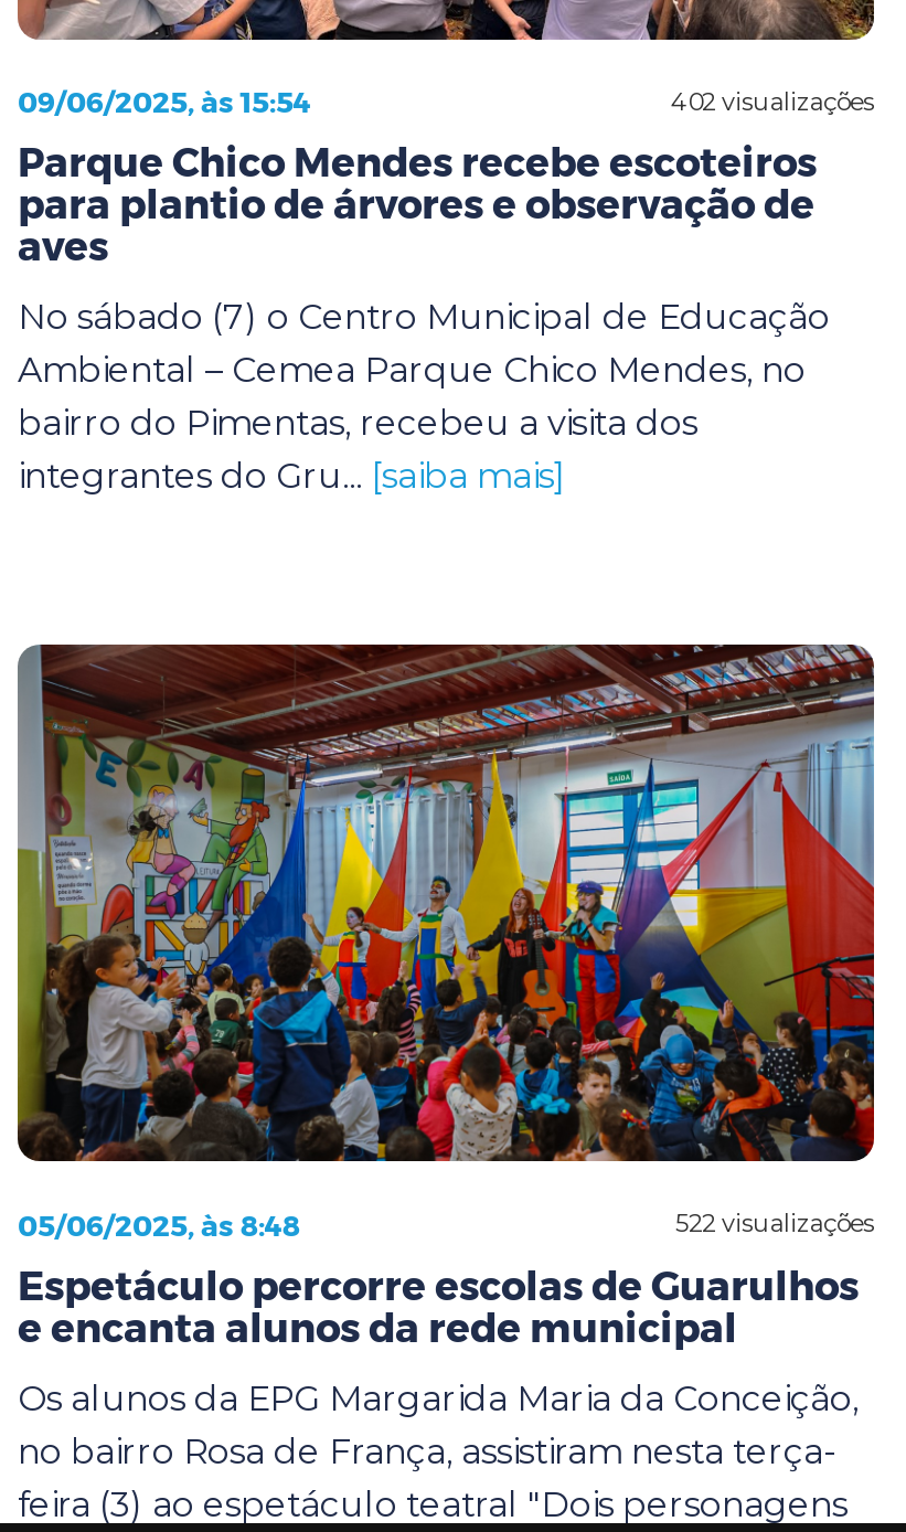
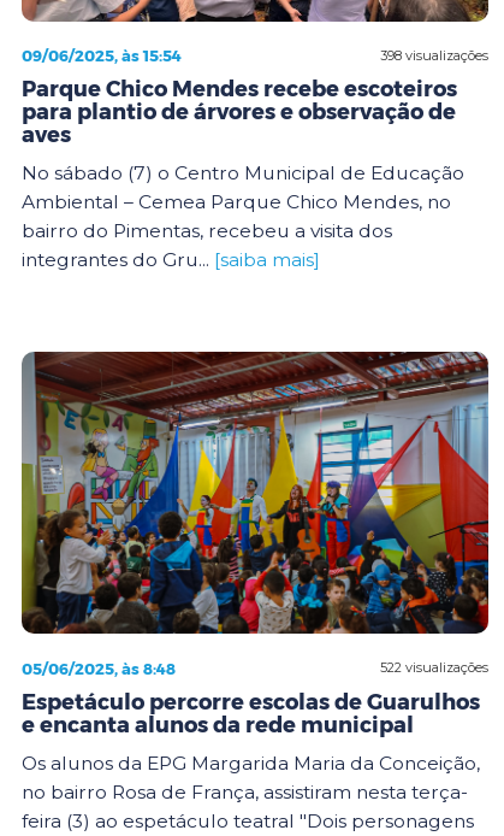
- 402 visualizações
+ 398 visualizações
